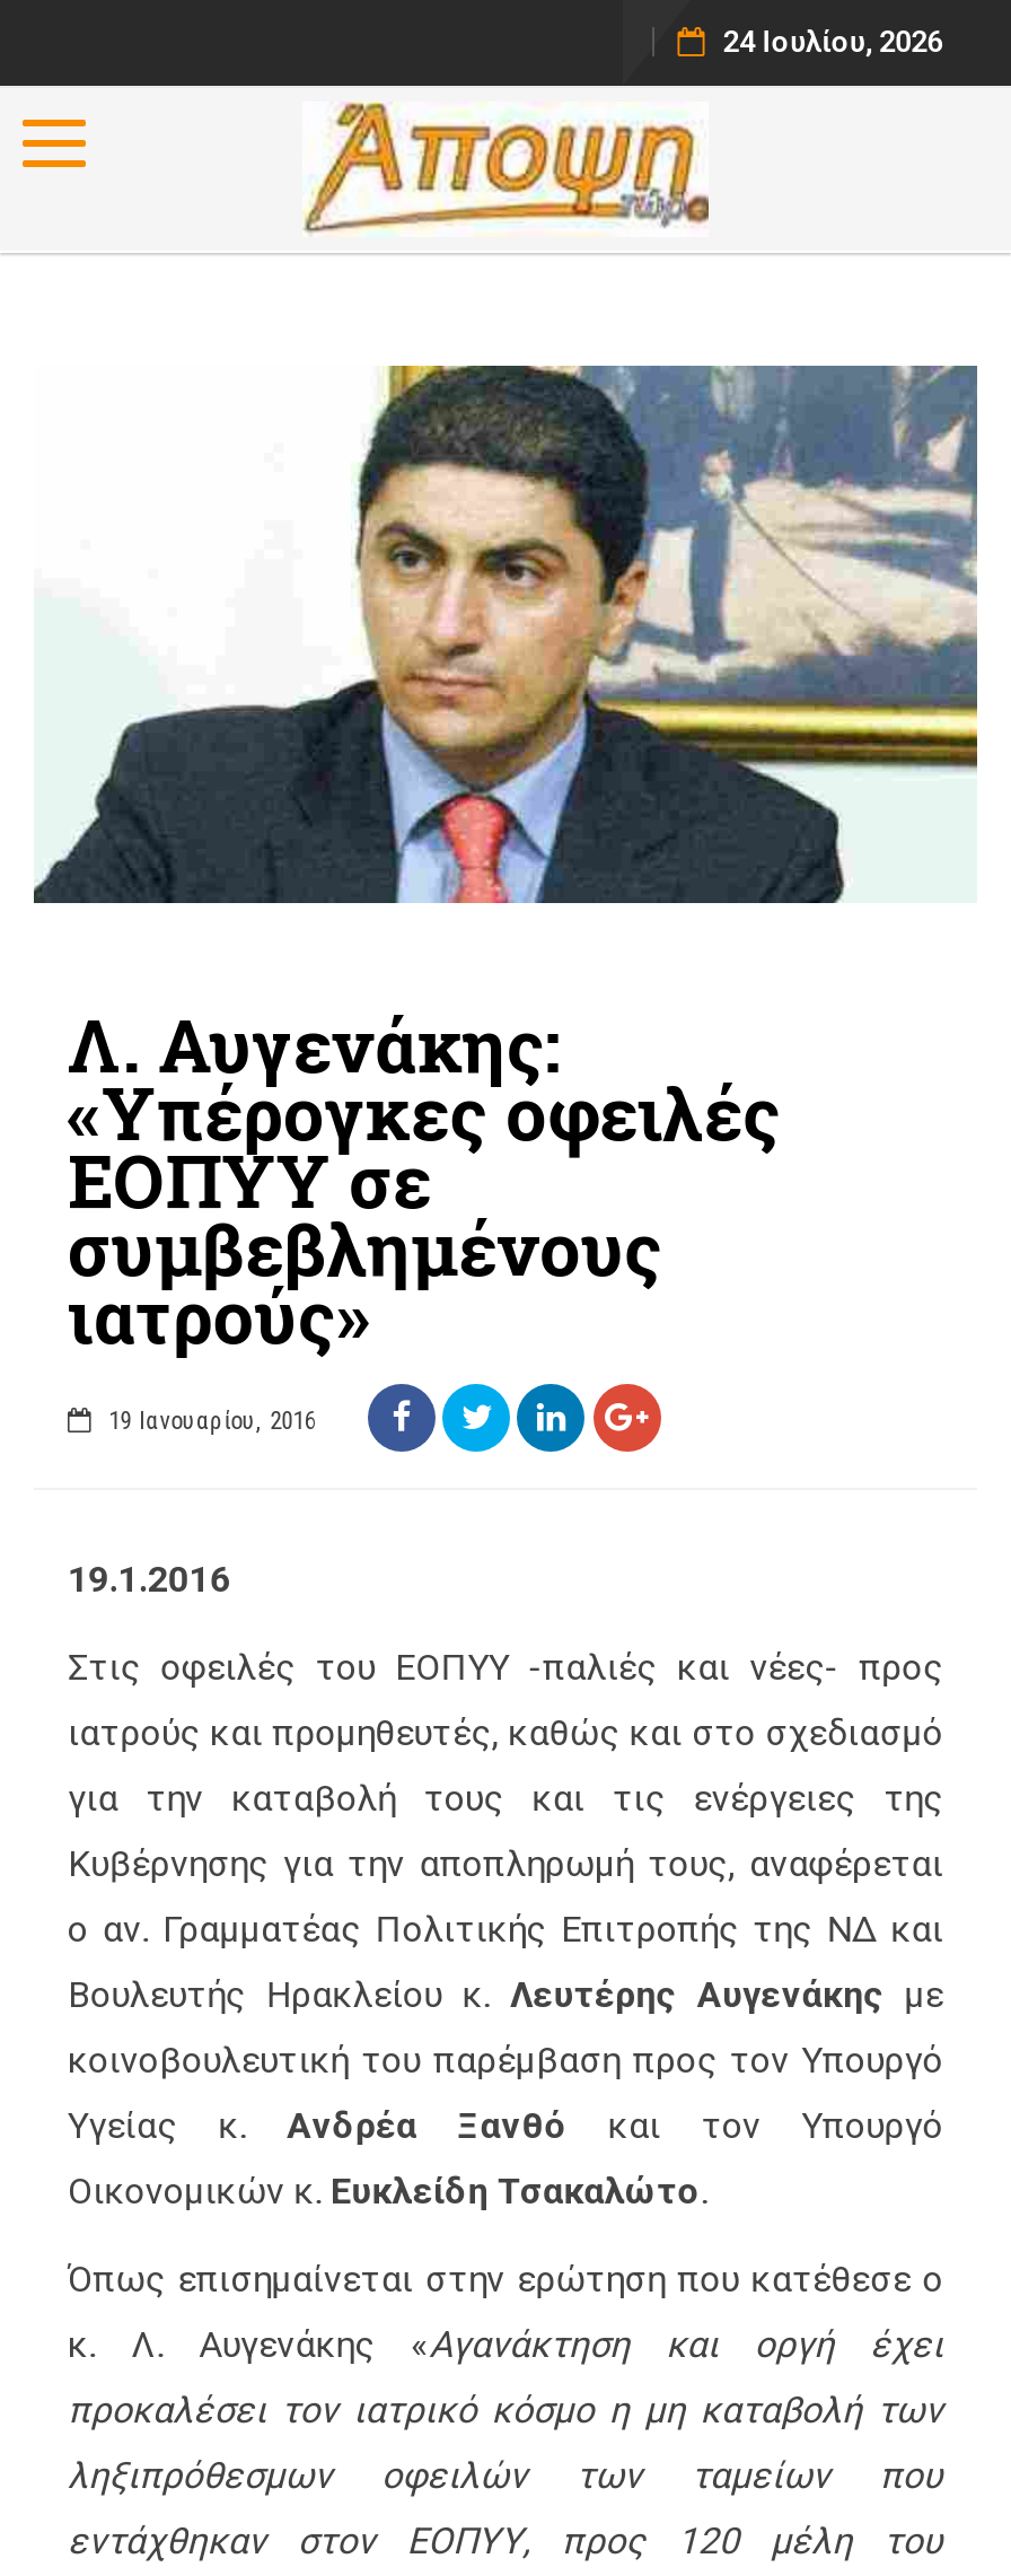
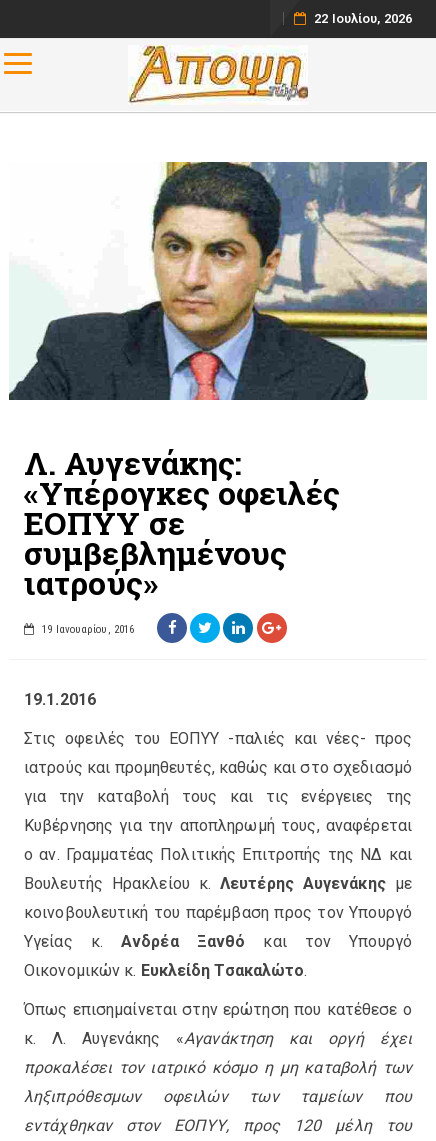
- 24 Ιουλίου, 2026
+ 22 Ιουλίου, 2026
